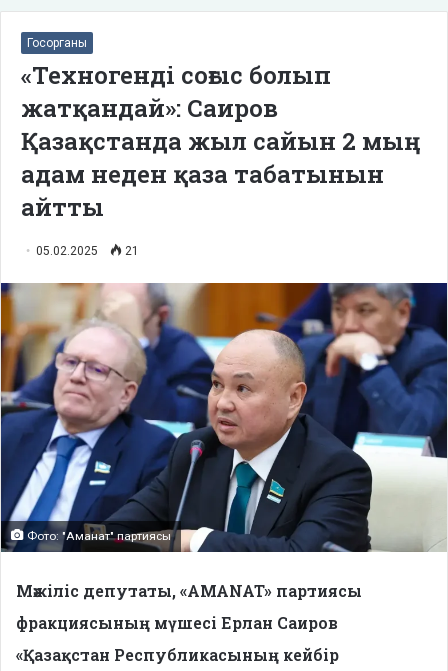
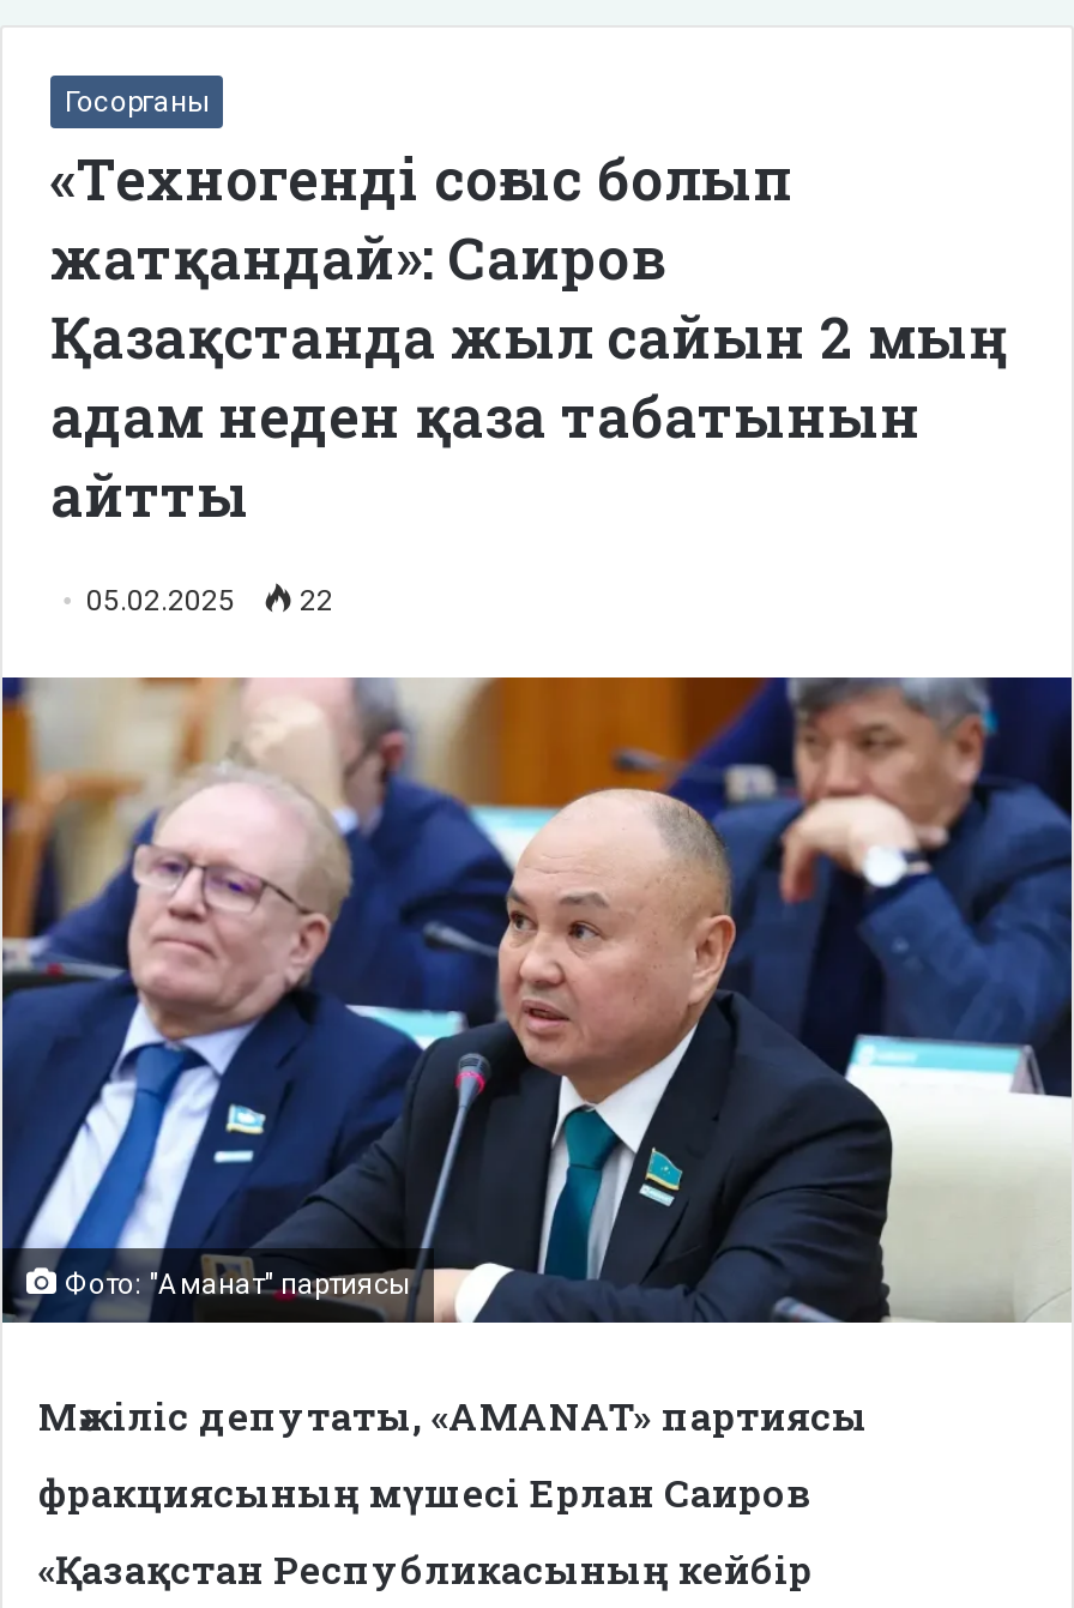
- 05.02.2025 21
+ 05.02.2025 22
